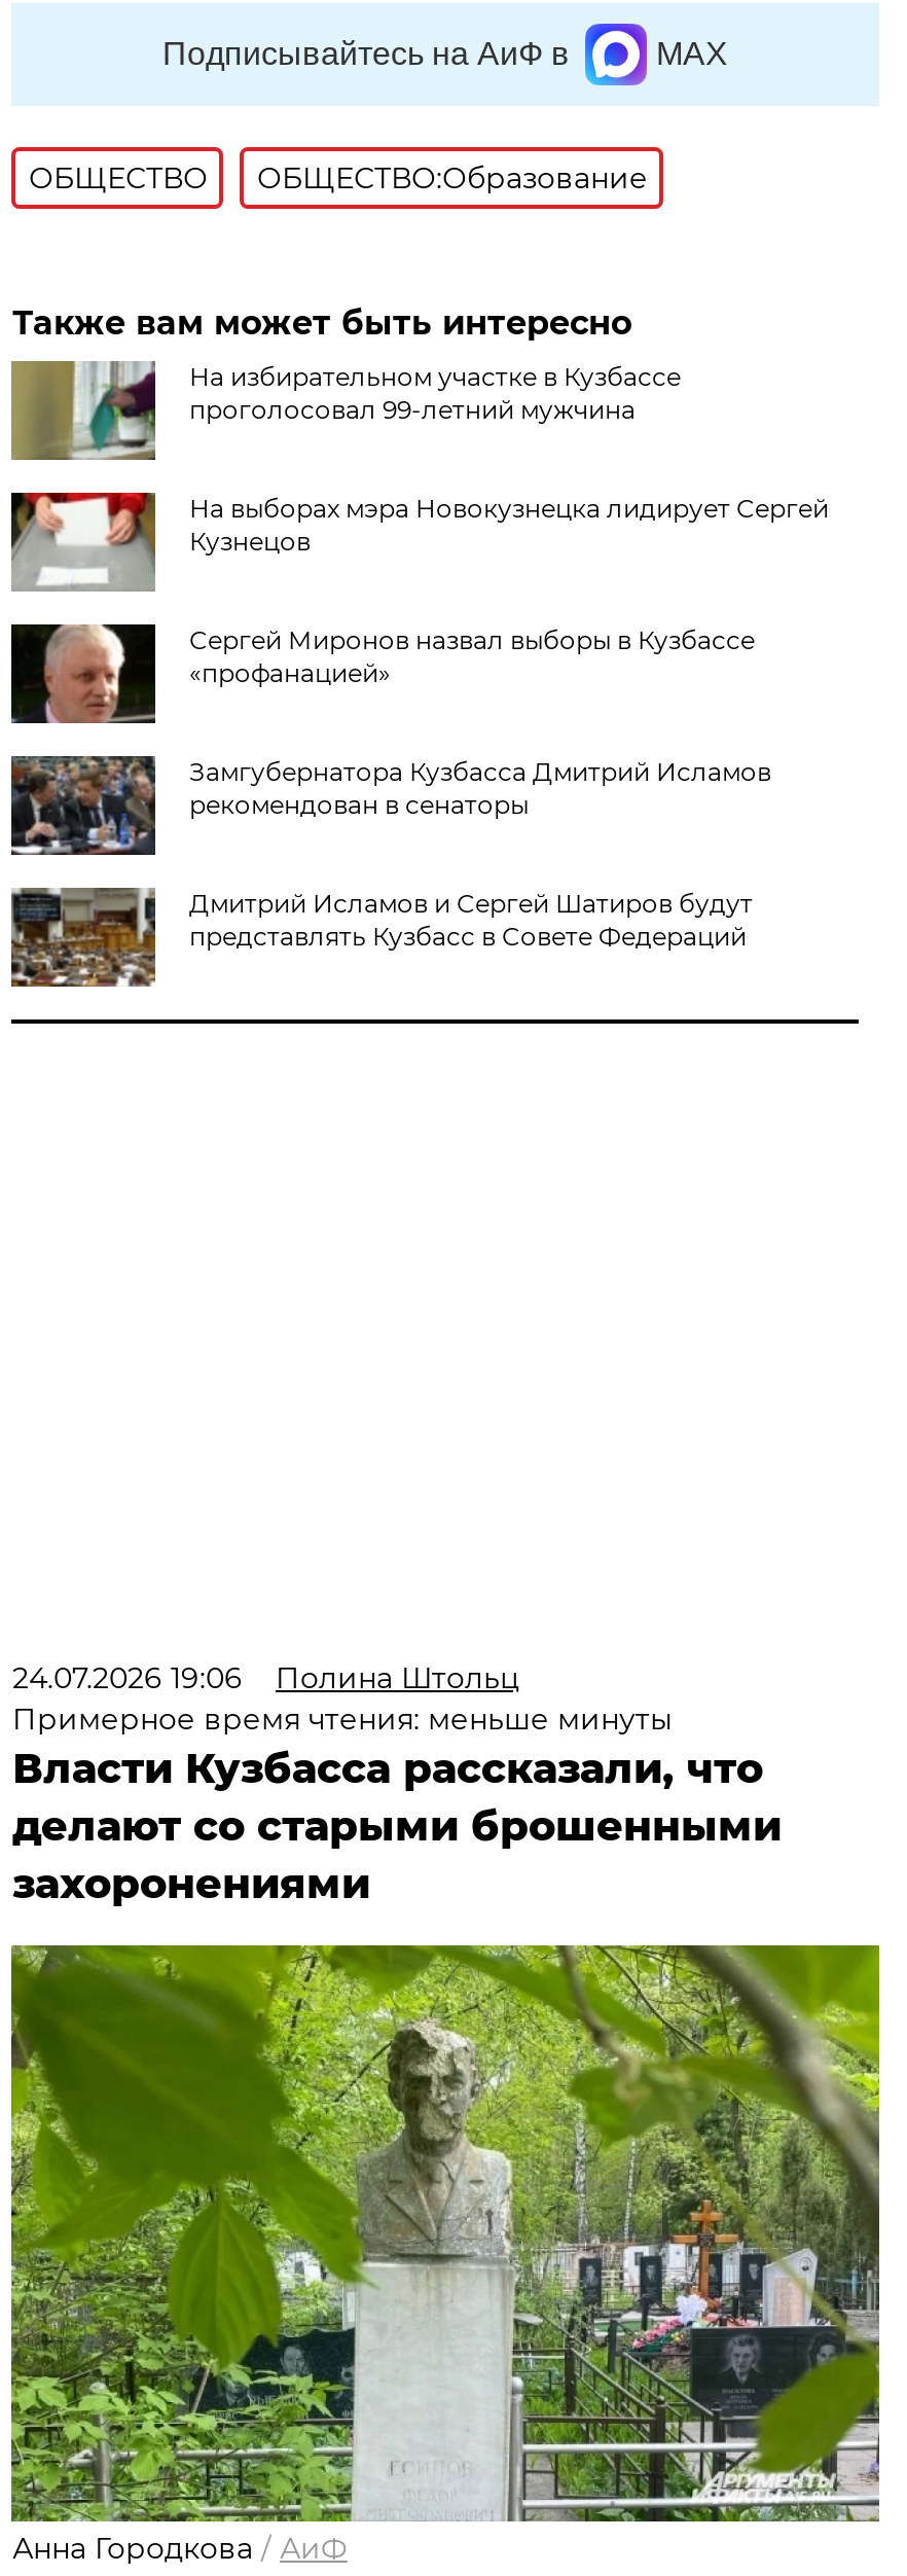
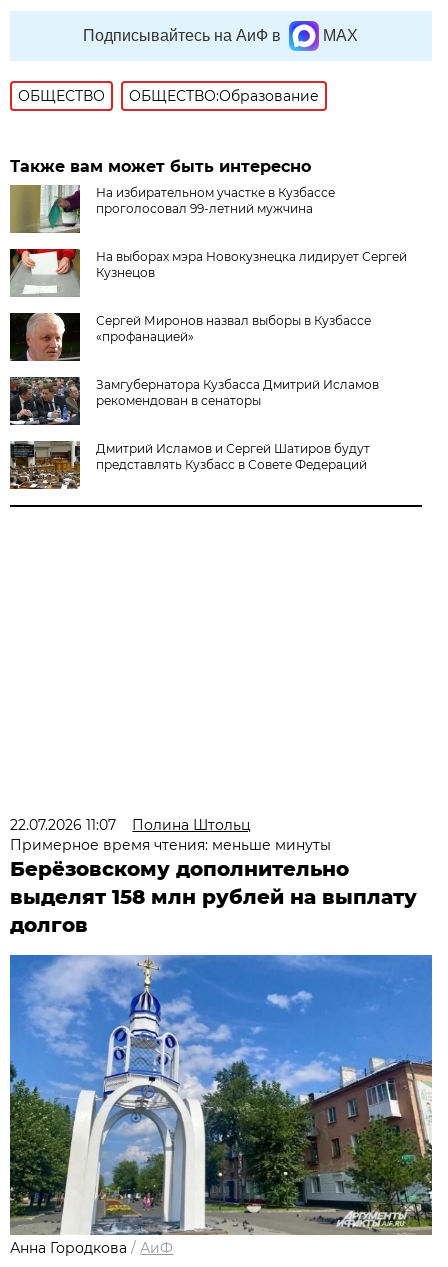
- 24.07.2026 19:06 Полина Штольц
+ 22.07.2026 11:07 Полина Штольц

- Власти Кузбасса рассказали, что
- делают со старыми брошенными
- захоронениями
+ Берёзовскому дополнительно
+ выделят 158 млн рублей на выплату
+ долгов

- [image]
+ [image]
